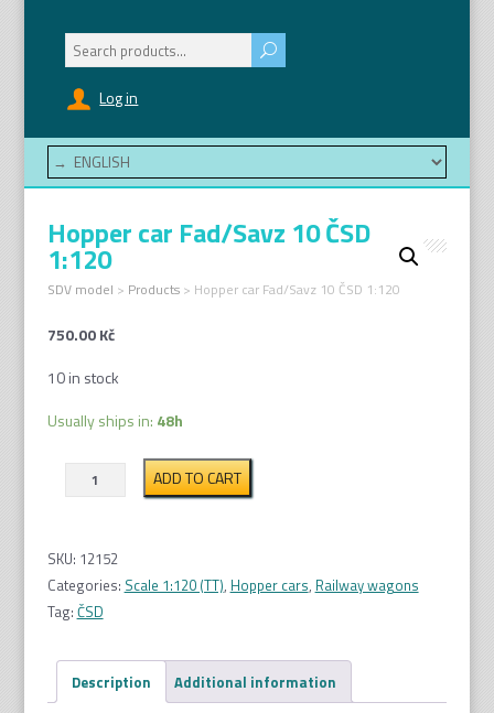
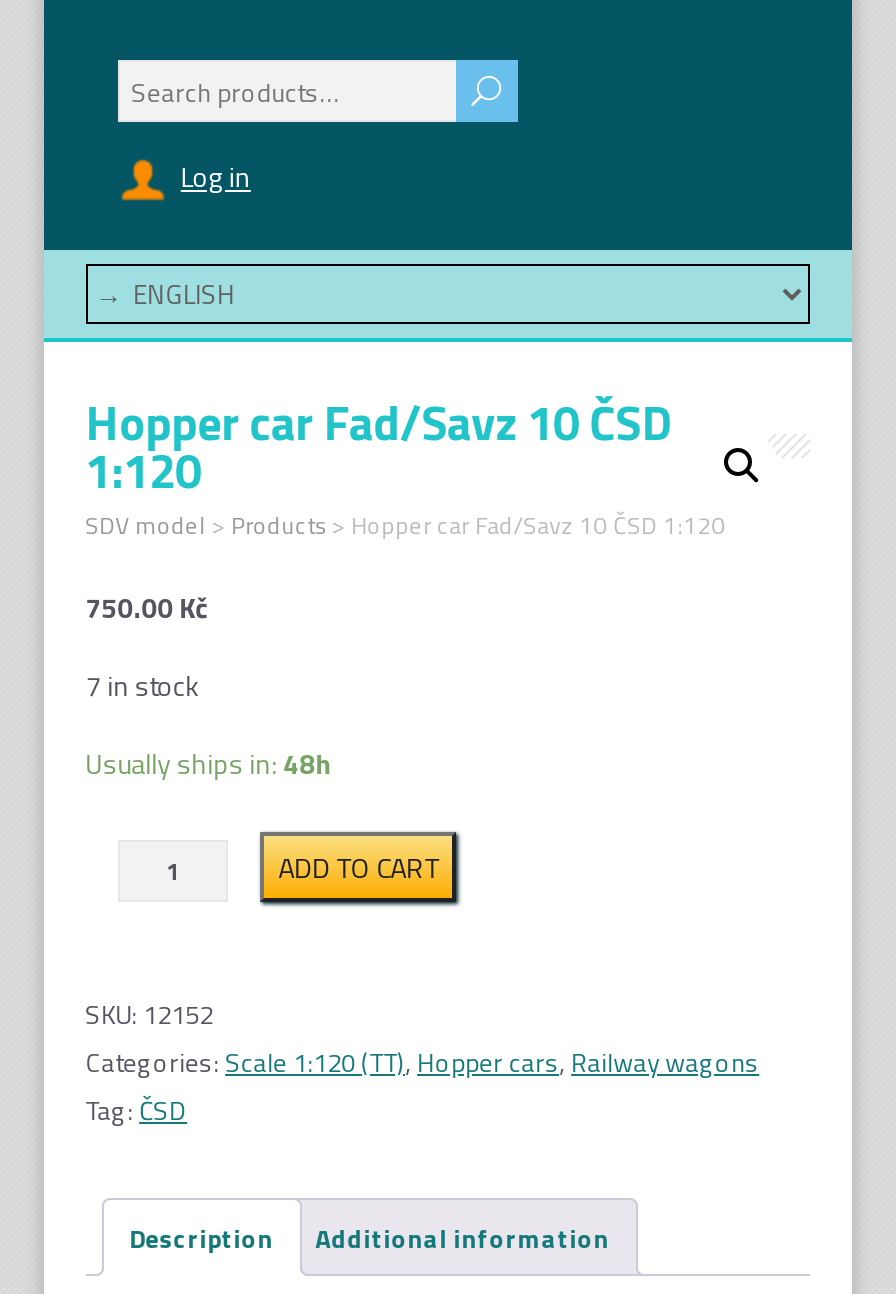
- 10 in stock
+ 7 in stock
